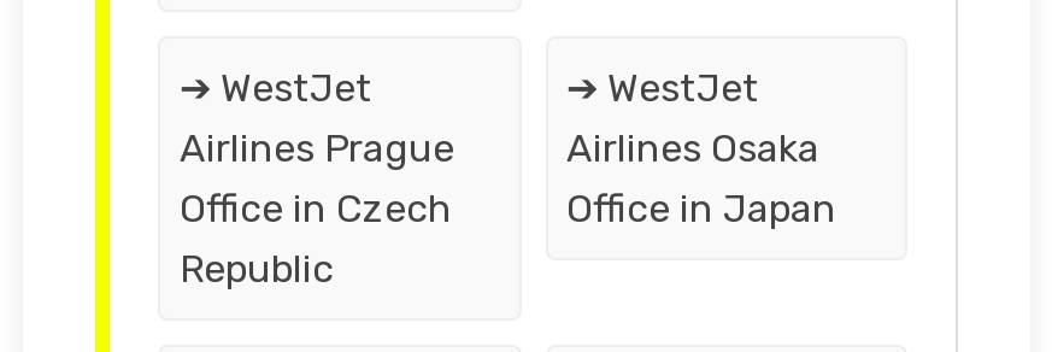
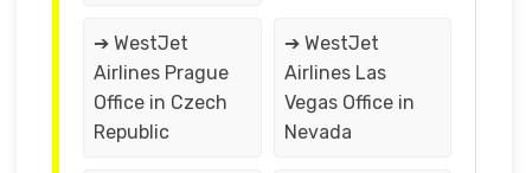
- Airlines Osaka
- Office in Japan
+ Airlines Las
+ Vegas Office in
+ Nevada
